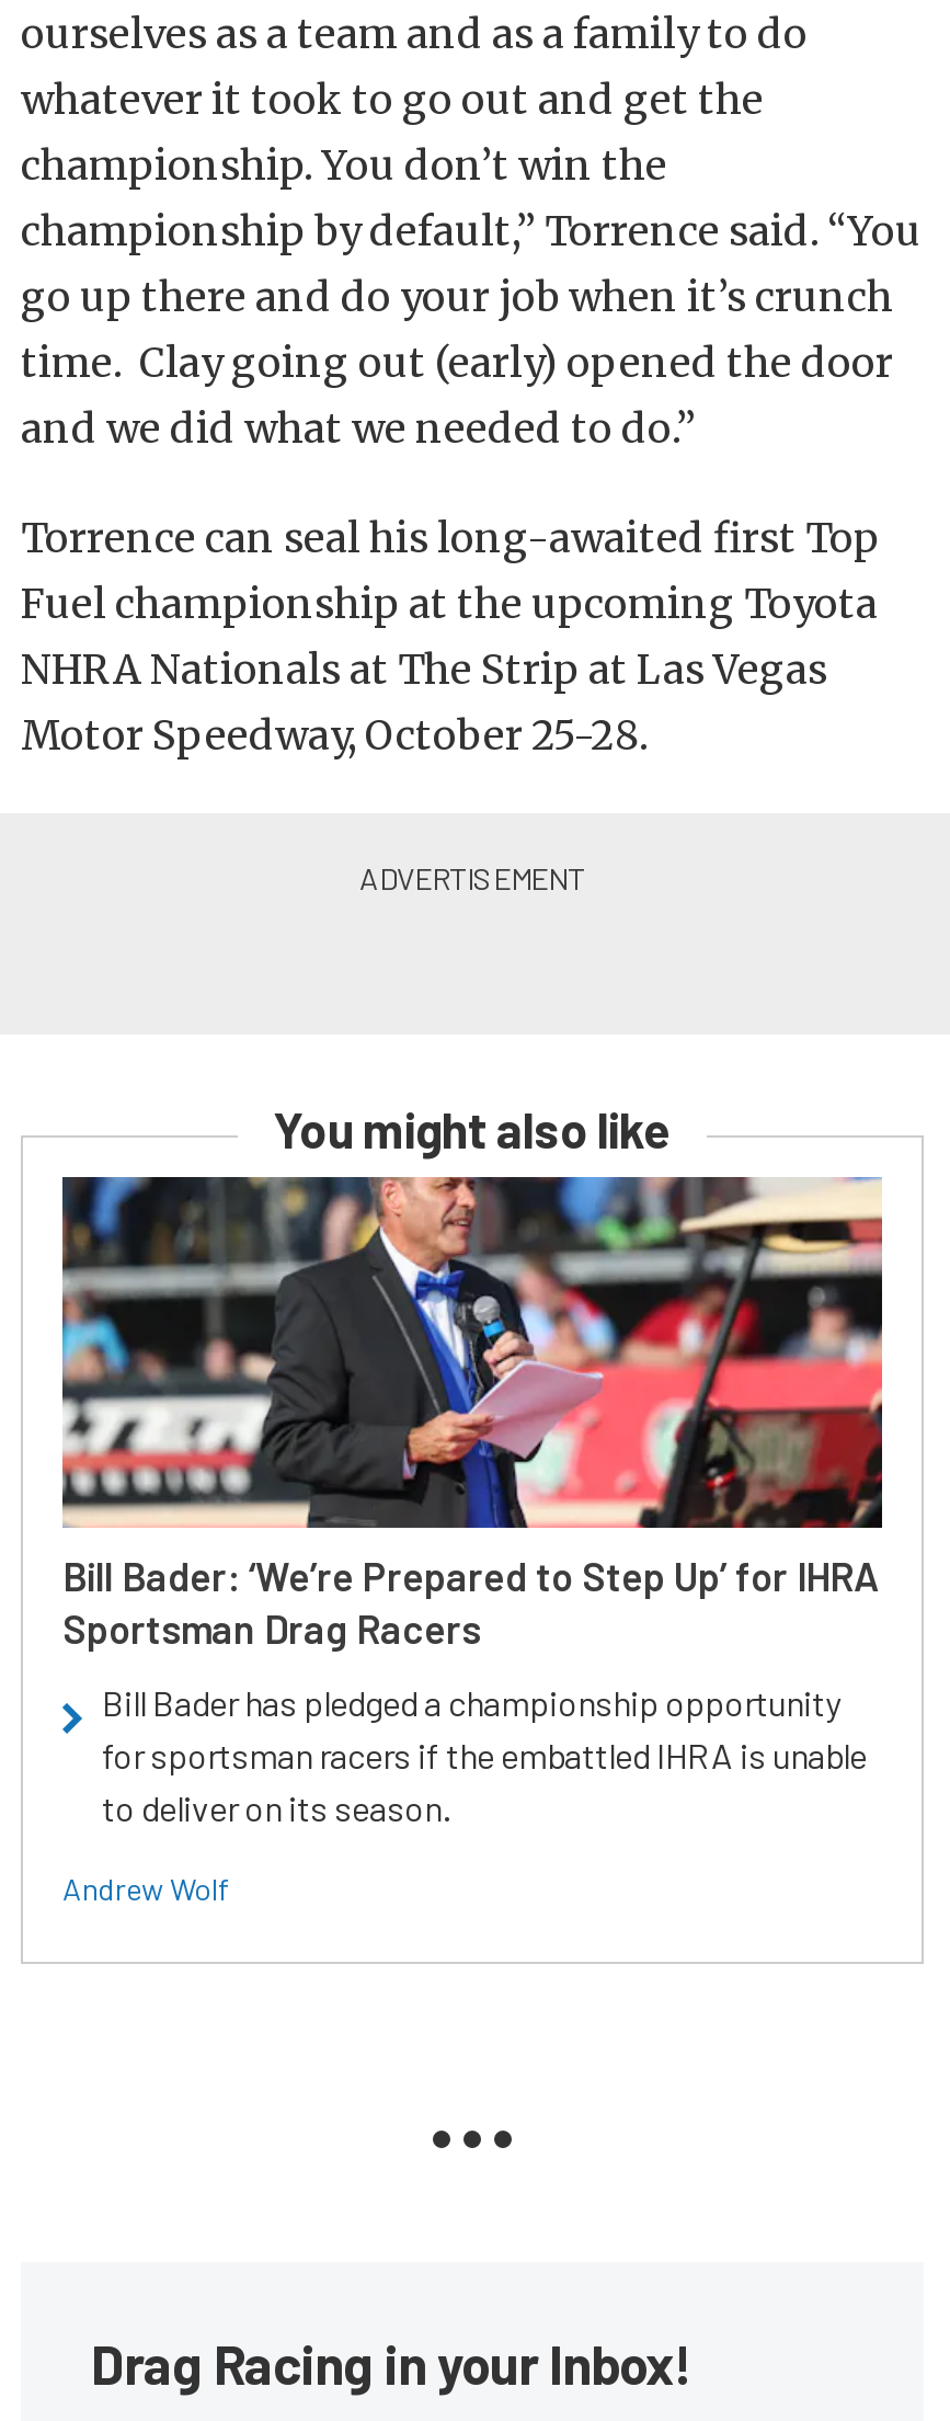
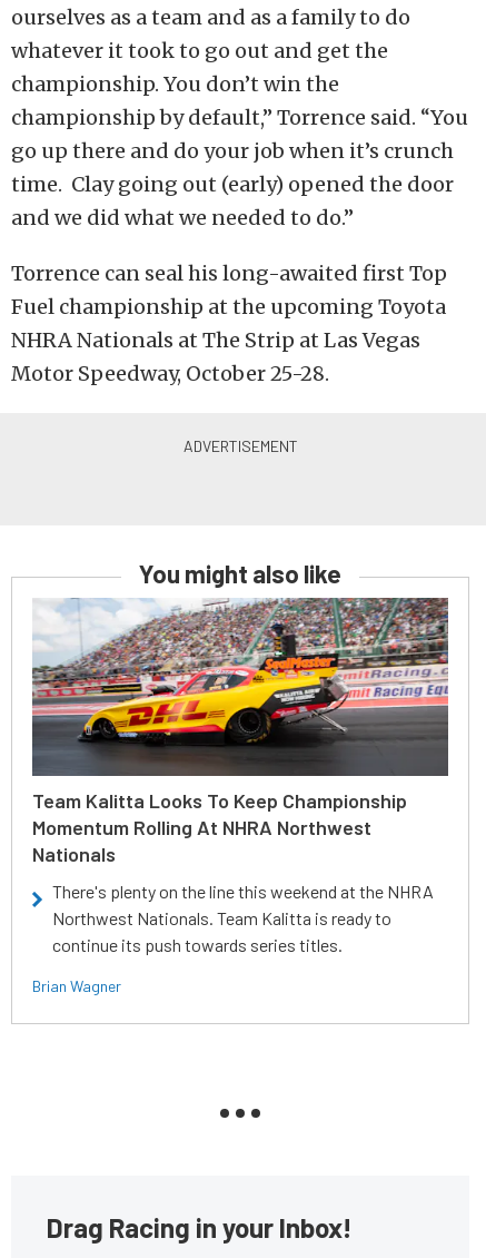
- [image]
- Bill Bader: ‘We’re Prepared to Step Up’ for IHRA
- Sportsman Drag Racers
+ [image]
+ Team Kalitta Looks To Keep Championship
+ Momentum Rolling At NHRA Northwest
+ Nationals

- Bill Bader has pledged a championship opportunity
- for sportsman racers if the embattled IHRA is unable
- to deliver on its season.
+ There's plenty on the line this weekend at the NHRA
+ Northwest Nationals. Team Kalitta is ready to
+ continue its push towards series titles.

- Andrew Wolf
+ Brian Wagner
